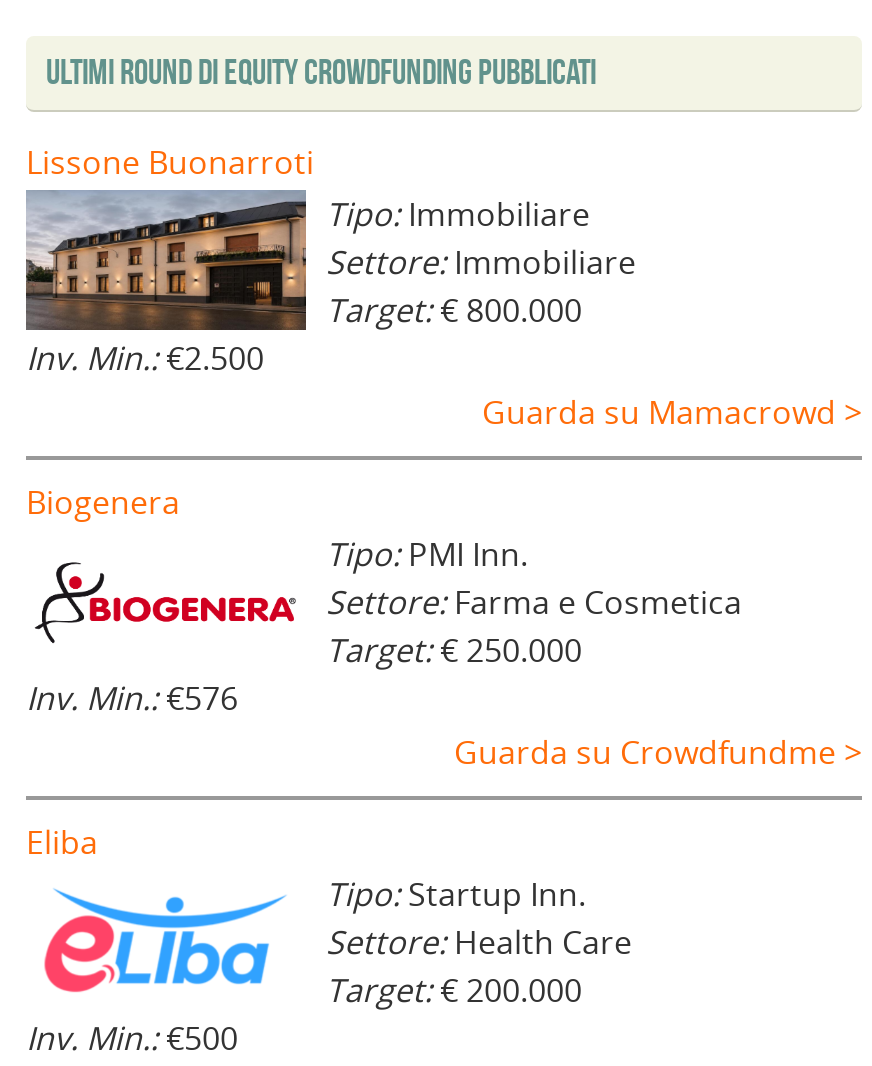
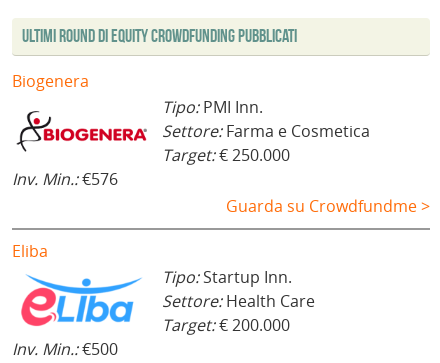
- [image]
- Lissone Buonarroti
- Tipo: Immobiliare
- Settore: Immobiliare
- Target:€ 800.000
- Inv. Min.:€2.500
- Guarda su Mamacrowd >
